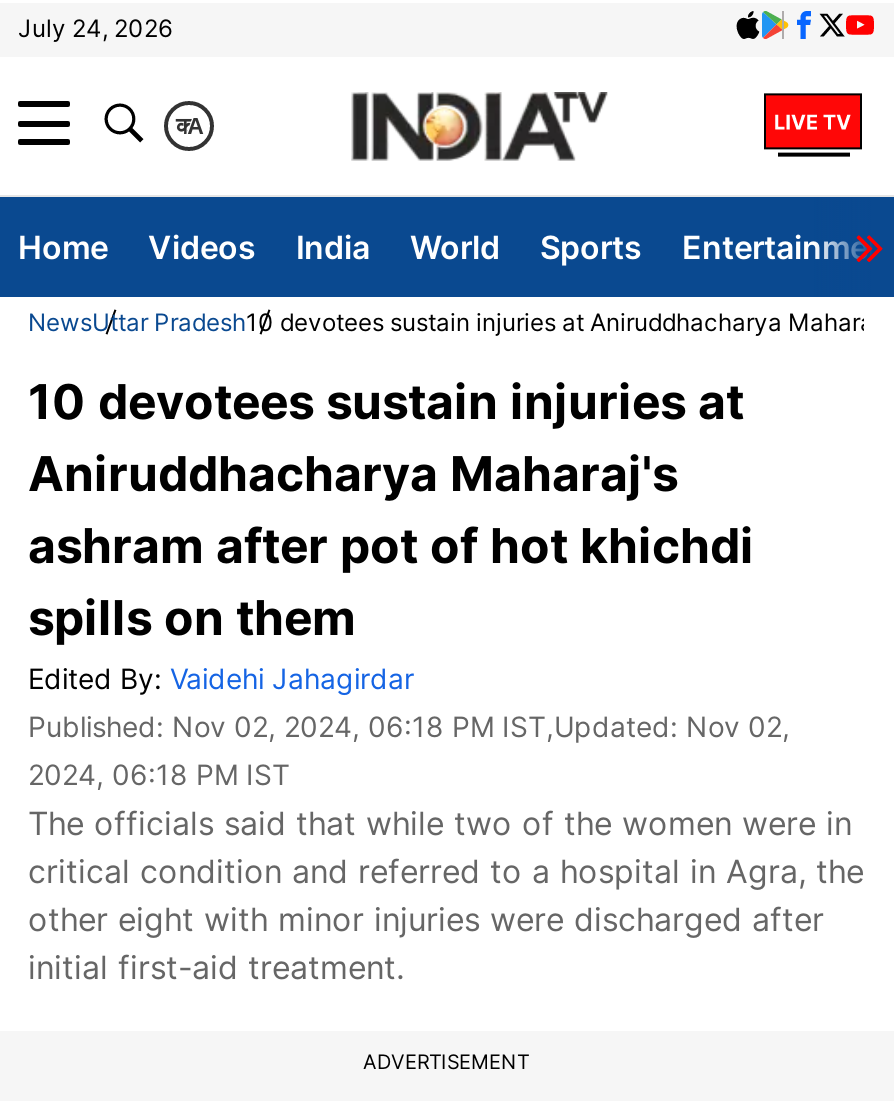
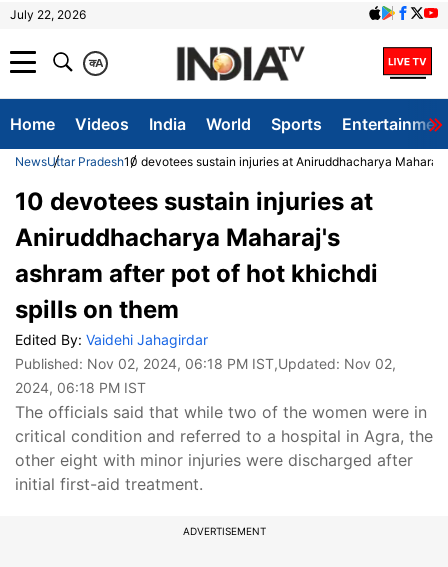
- July 24, 2026
+ July 22, 2026
